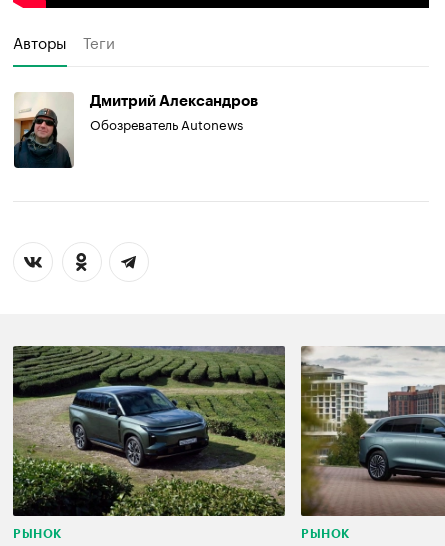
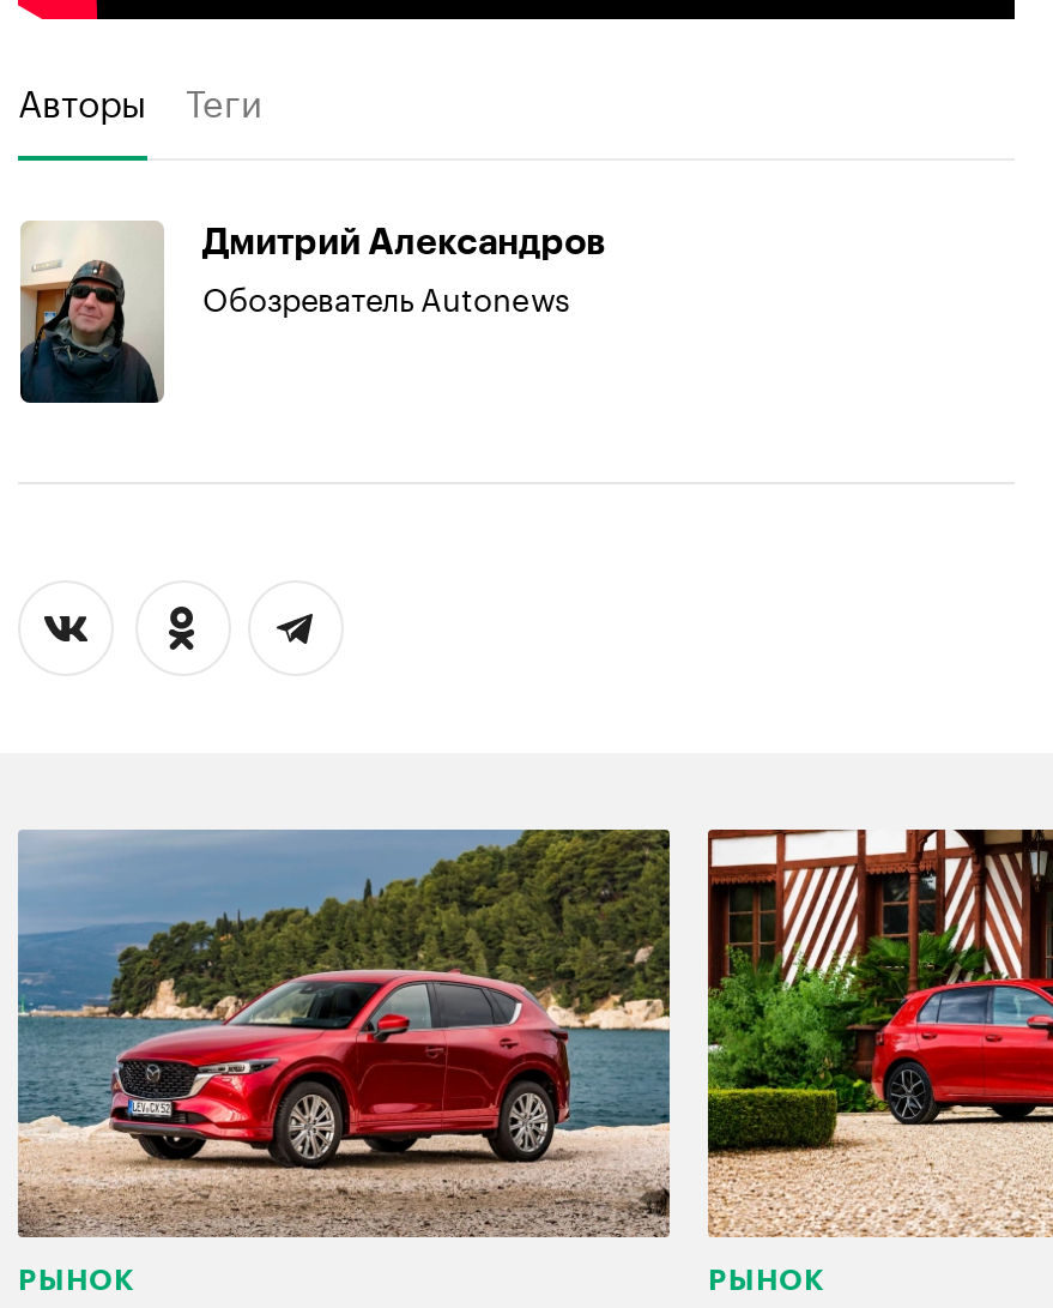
- [image]
+ [image]

- [image]
+ [image]
